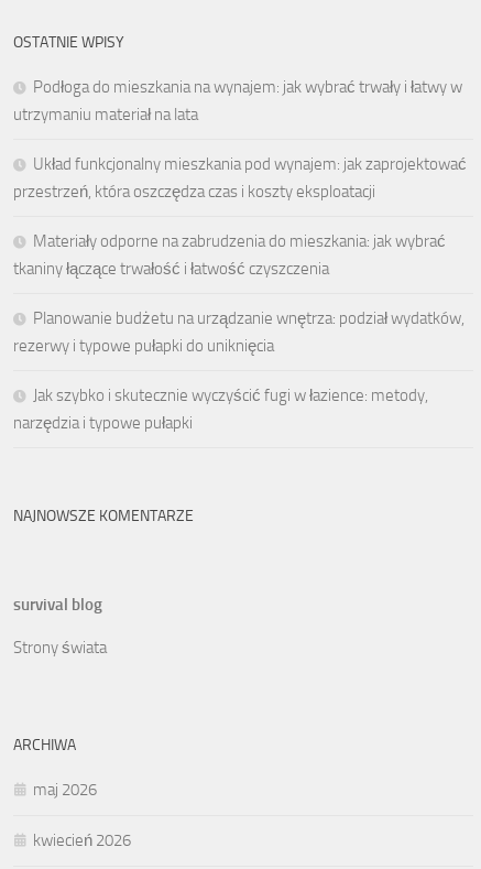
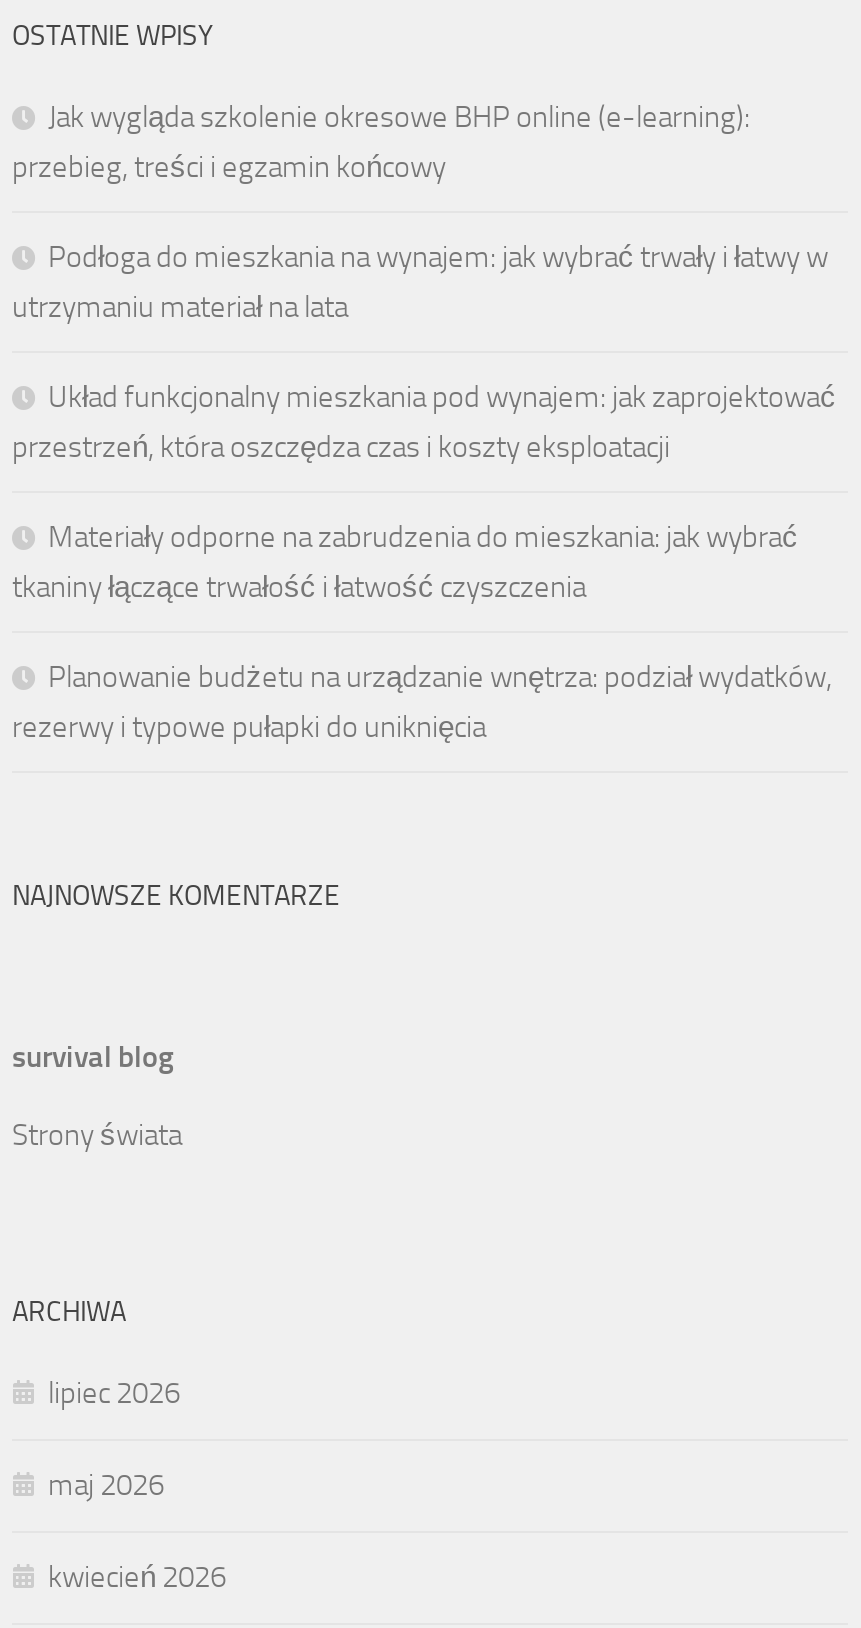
+ Jak wygląda szkolenie okresowe BHP online (e-learning):
+ przebieg, treści i egzamin końcowy

moved down: Podłoga do mieszkania na wynajem: jak wybrać trwały i łatwy w | utrzymaniu materiał na lata | Układ funkcjonalny mieszkania pod wynajem: jak zaprojektować | przestrzeń, która oszczędza czas i koszty eksploatacji | Materiały odporne na zabrudzenia do mieszkania: jak wybrać | tkaniny łączące trwałość i łatwość czyszczenia | Planowanie budżetu na urządzanie wnętrza: podział wydatków, | rezerwy i typowe pułapki do uniknięcia

- Jak szybko i skutecznie wyczyścić fugi w łazience: metody,
- narzędzia i typowe pułapki

+ lipiec 2026
